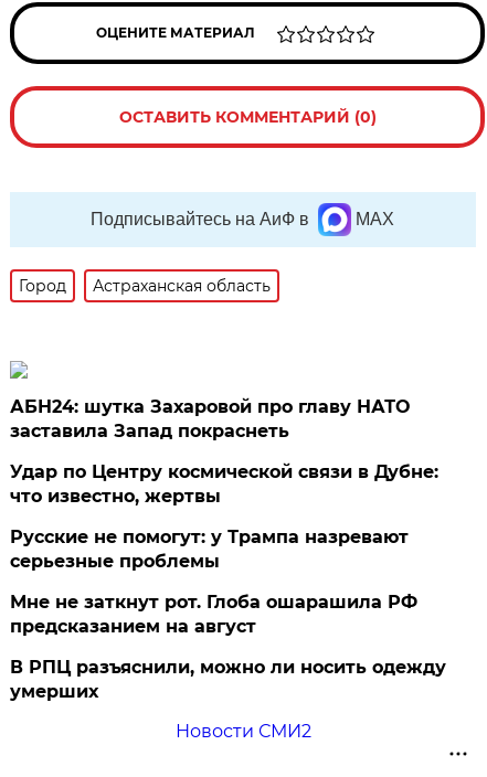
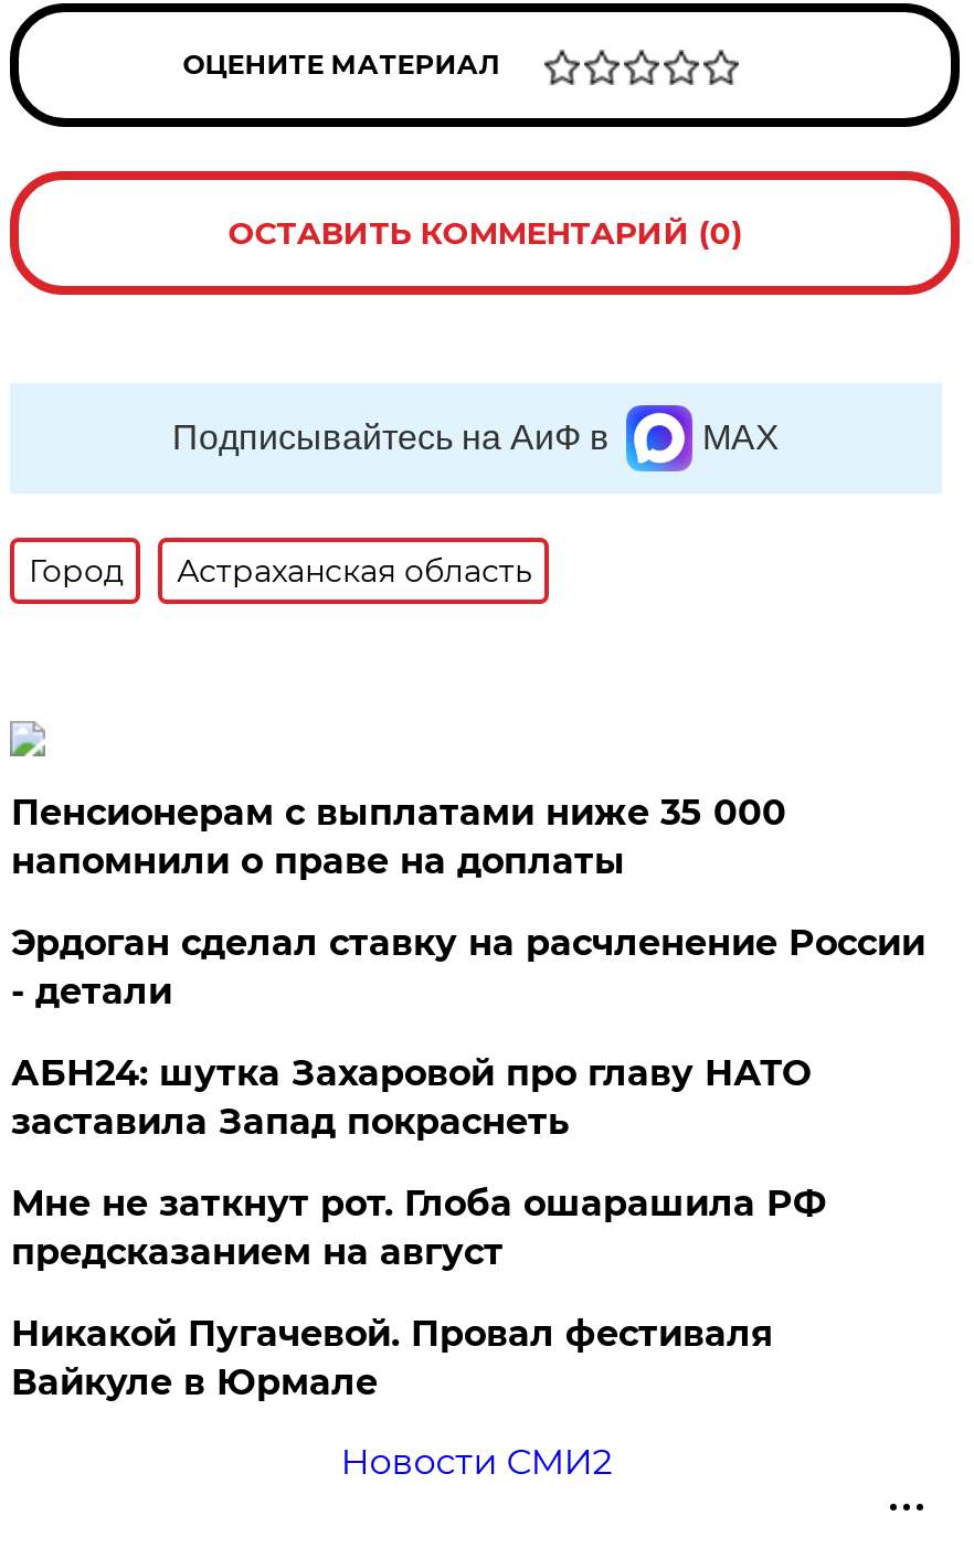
+ Пенсионерам с выплатами ниже 35 000
+ напомнили о праве на доплаты
+ Эрдоган сделал ставку на расчленение России
+ - детали

moved down: АБН24: шутка Захаровой про главу НАТО | заставила Запад покраснеть

- Удар по Центру космической связи в Дубне:
- что известно, жертвы
- Русские не помогут: у Трампа назревают
- серьезные проблемы

- В РПЦ разъяснили, можно ли носить одежду
- умерших
+ Никакой Пугачевой. Провал фестиваля
+ Вайкуле в Юрмале
